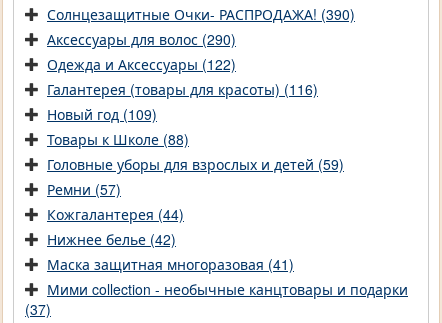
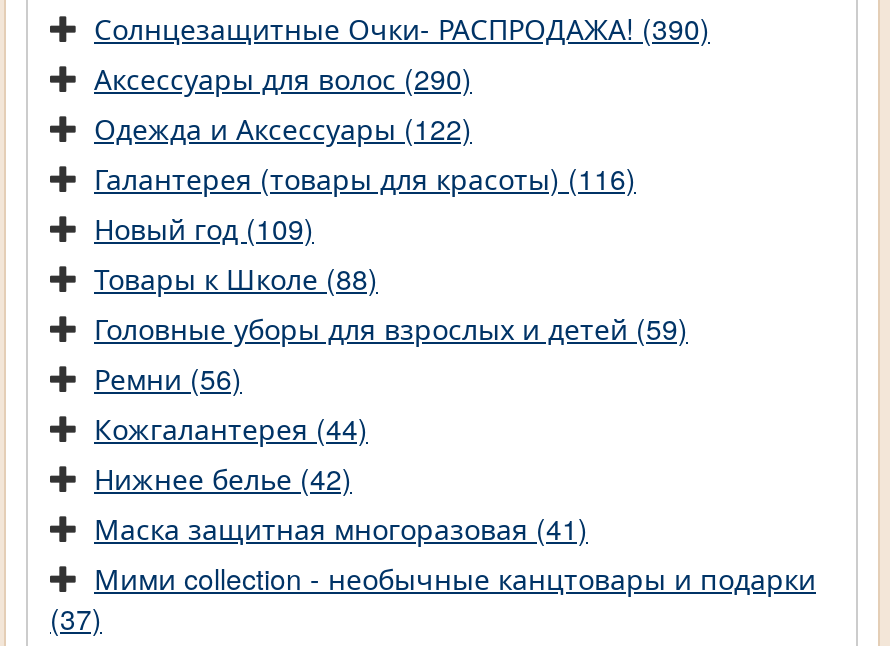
- Ремни (57)
+ Ремни (56)
